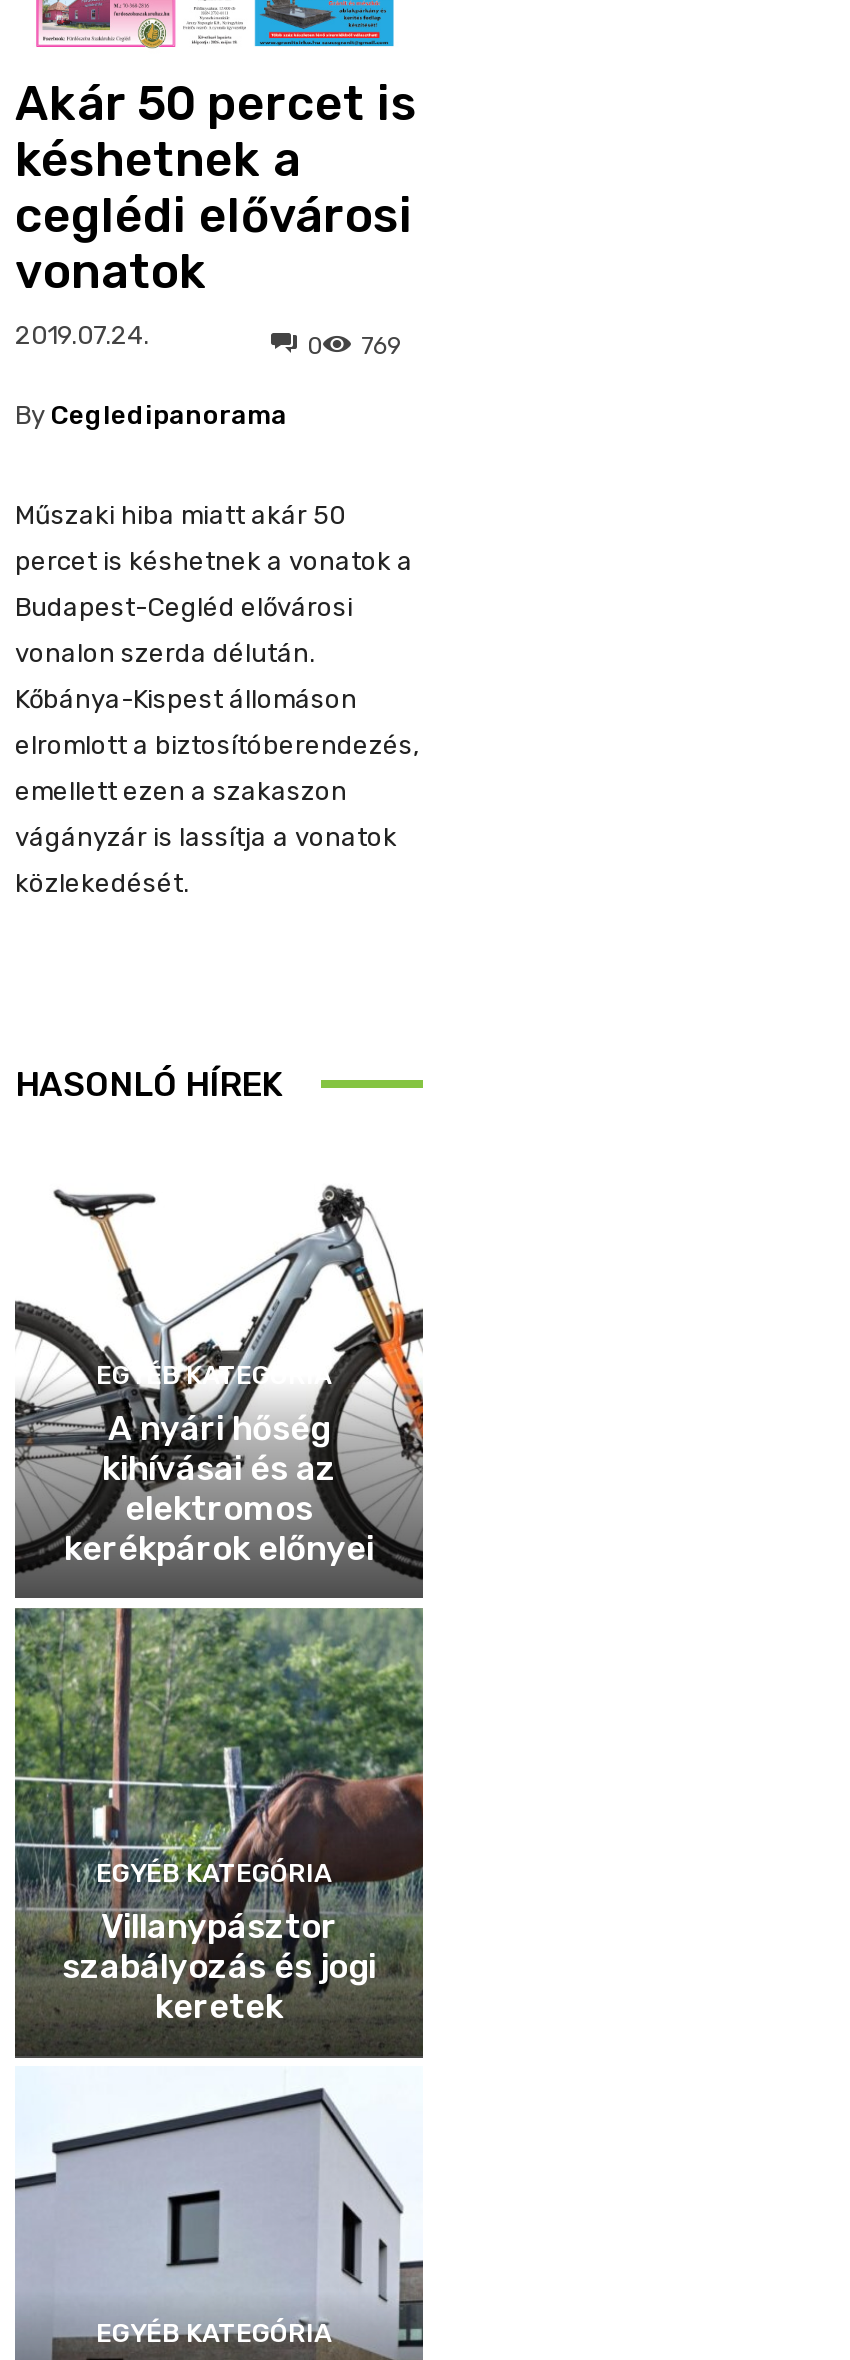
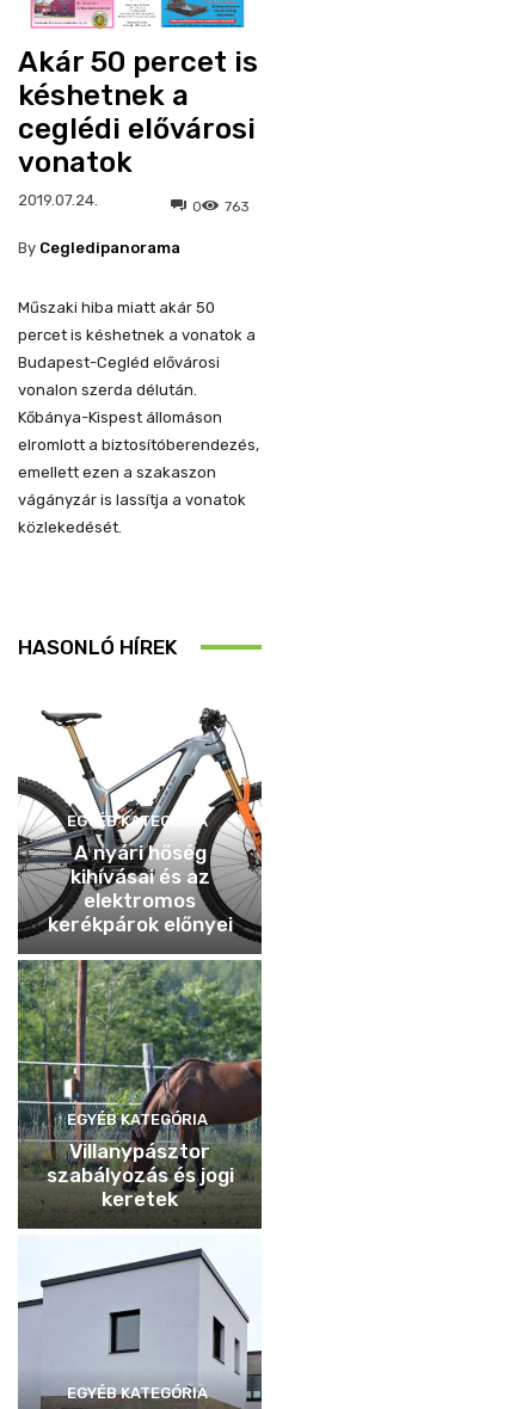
- 769
+ 763
